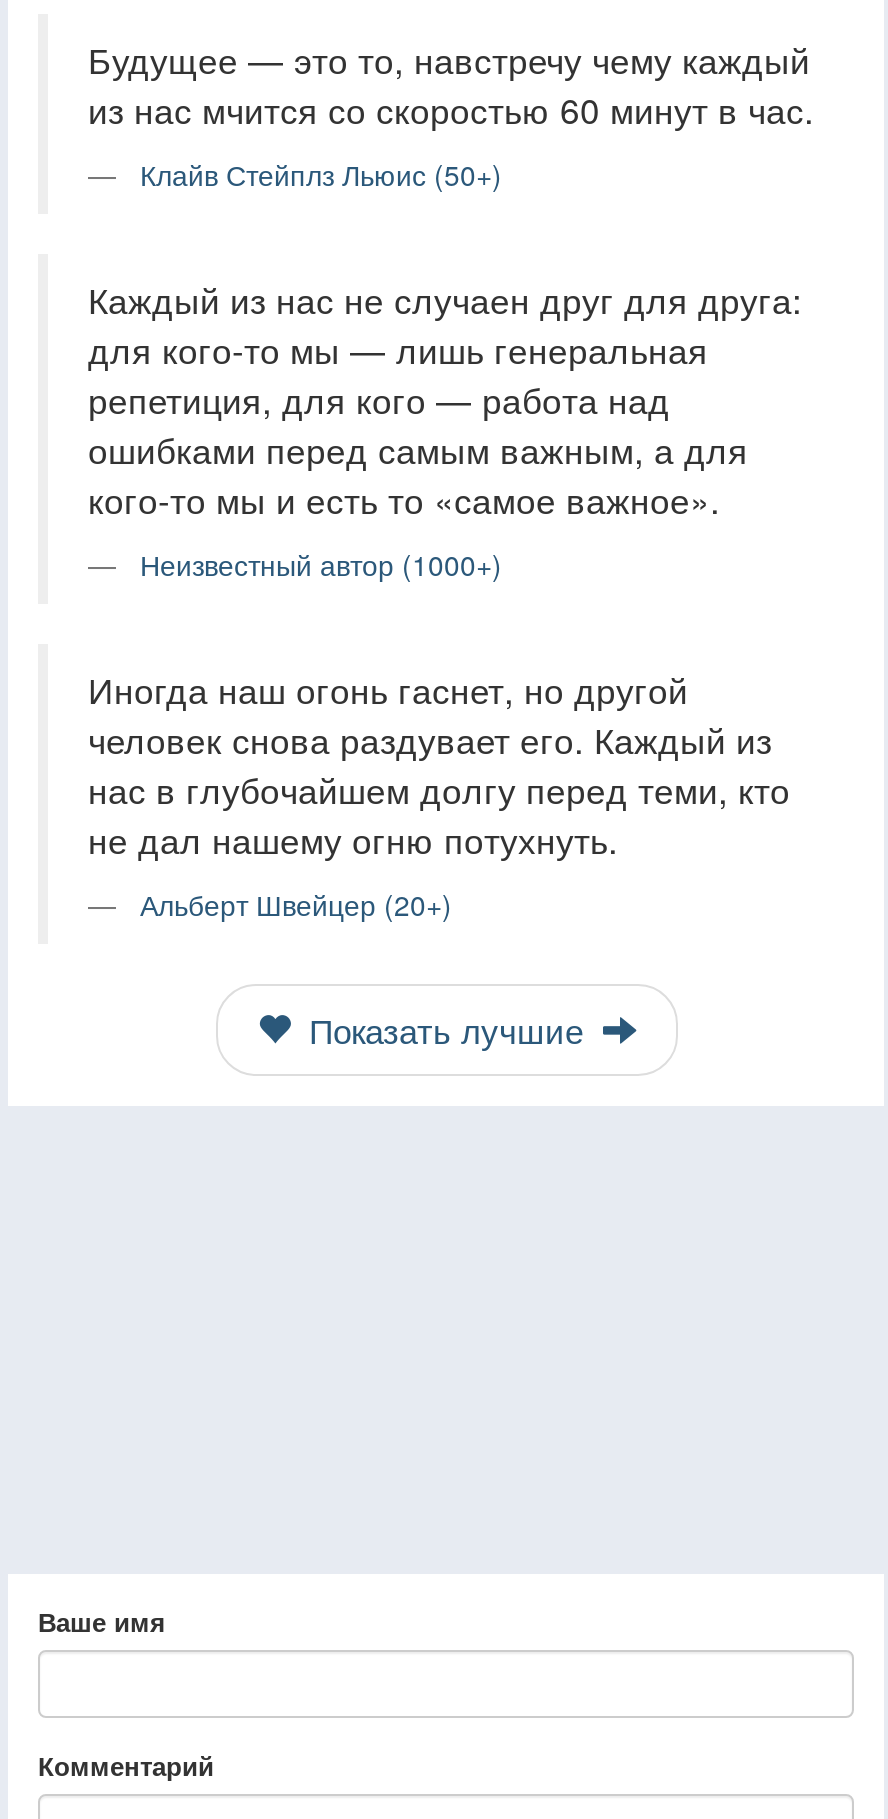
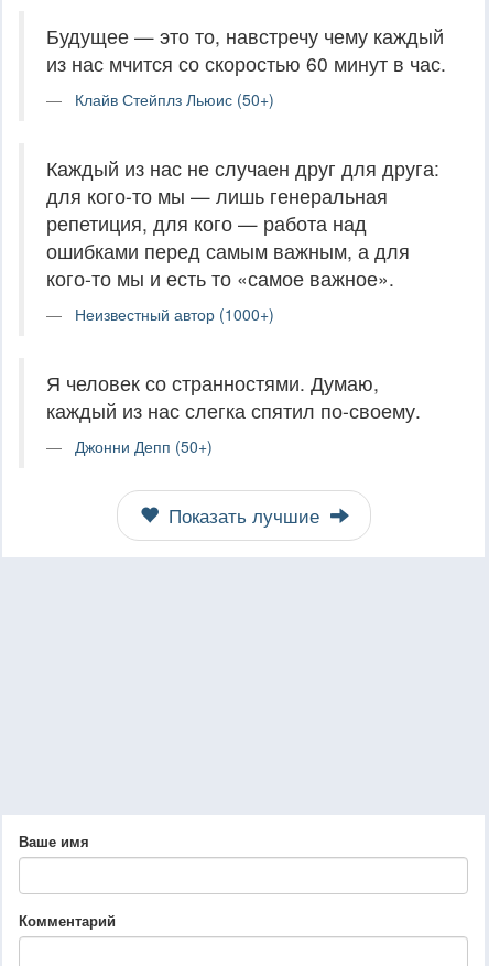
- Иногда наш огонь гаснет, но другой
- человек снова раздувает его. Каждый из
- нас в глубочайшем долгу перед теми, кто
- не дал нашему огню потухнуть.
- Альберт Швейцер (20+)
+ Я человек со странностями. Думаю,
+ каждый из нас слегка спятил по-своему.
+ Джонни Депп (50+)
